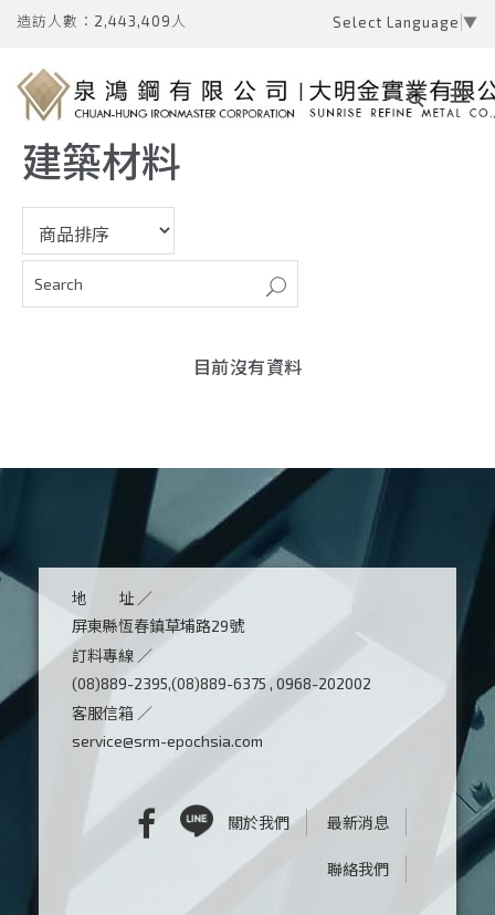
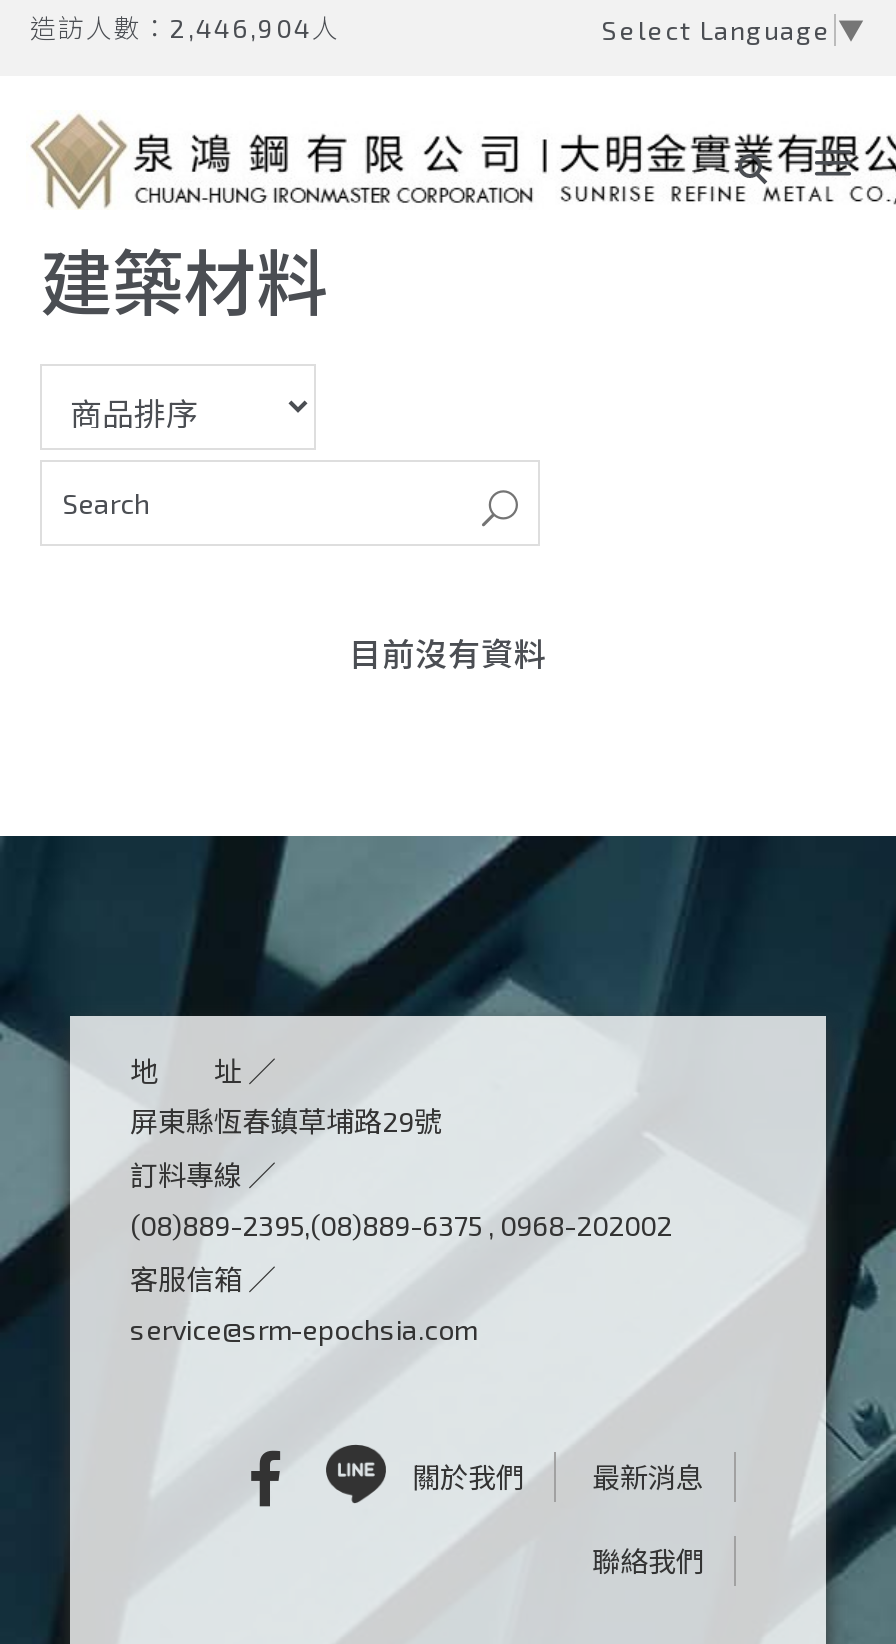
- 造訪人數：2,443,409人
+ 造訪人數：2,446,904人
